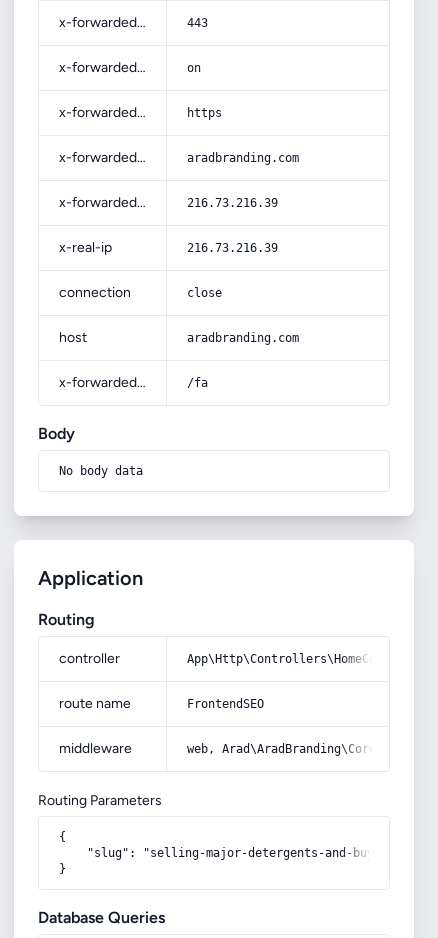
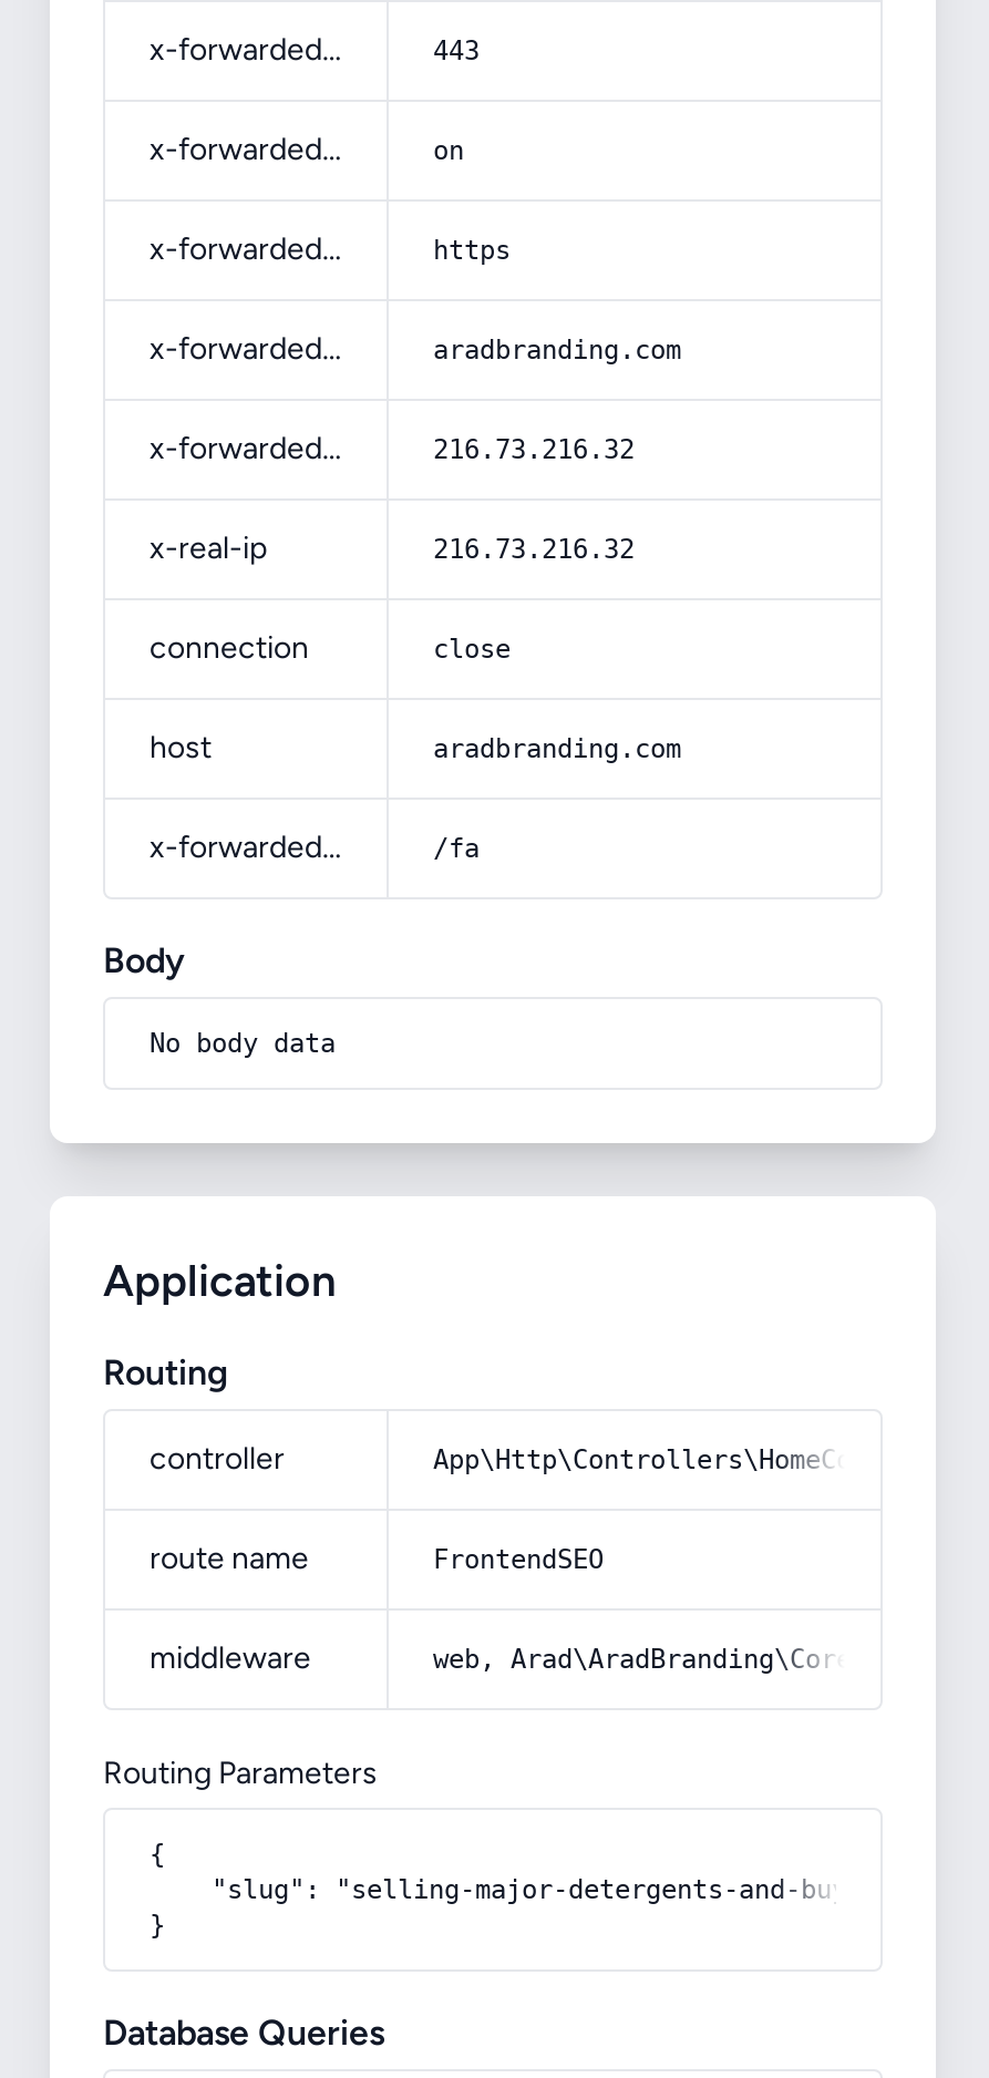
- 216.73.216.39
+ 216.73.216.32

- 216.73.216.39
+ 216.73.216.32
